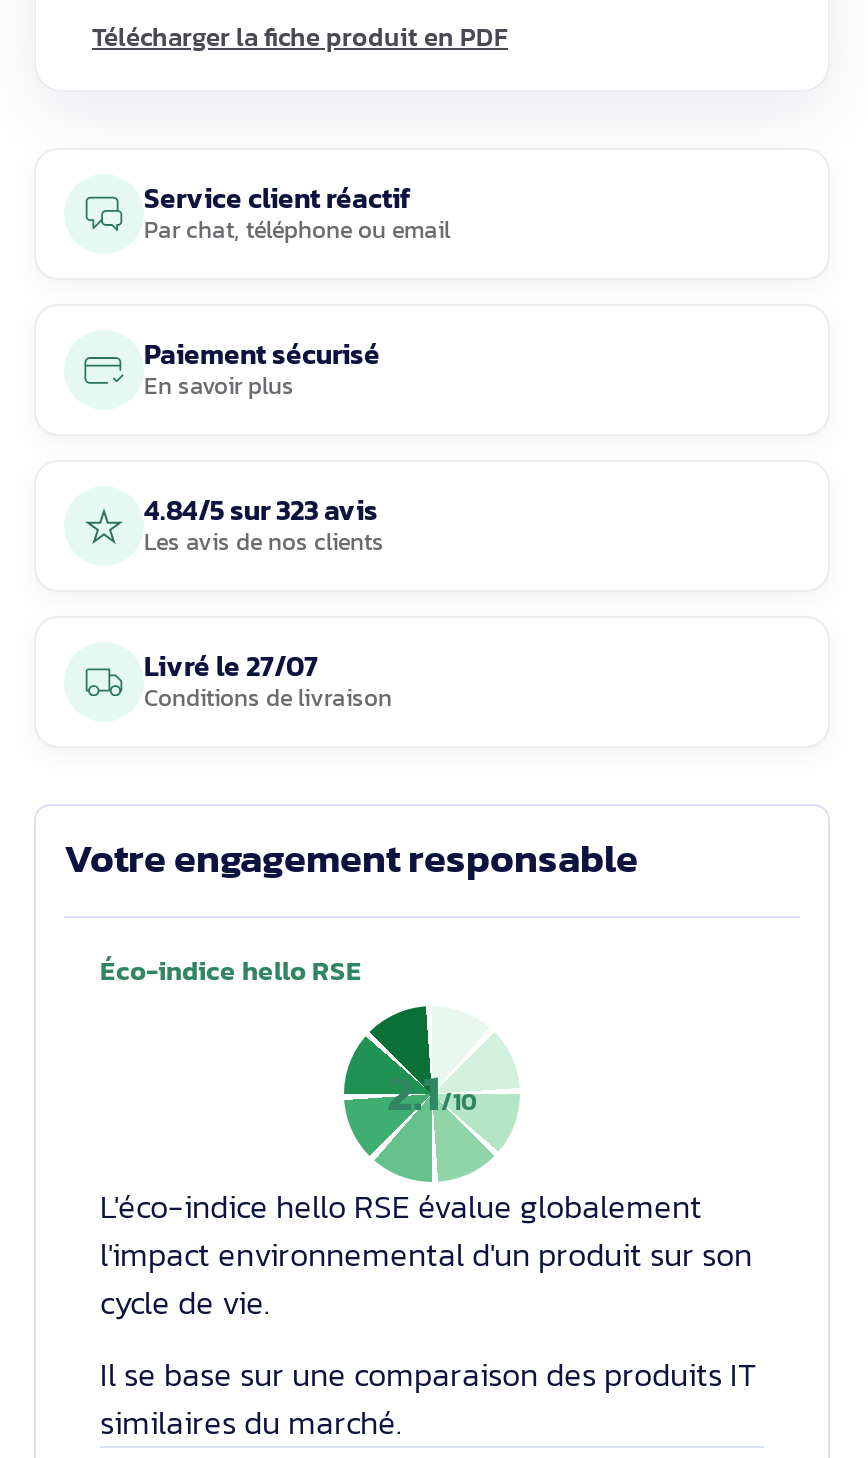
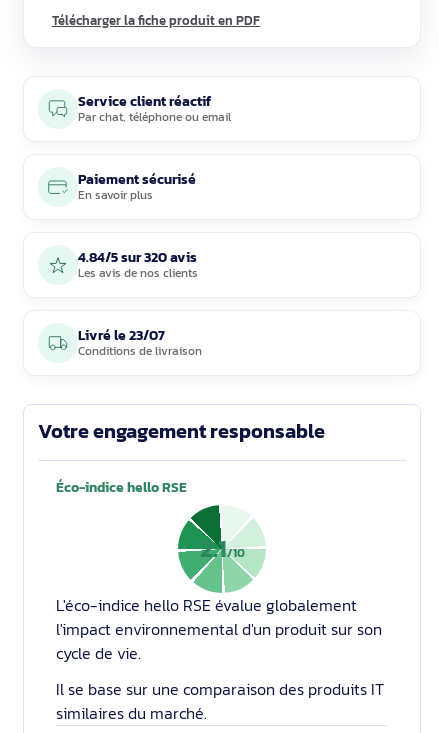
- 4.84/5 sur 323 avis
+ 4.84/5 sur 320 avis

- Livré le 27/07
+ Livré le 23/07
